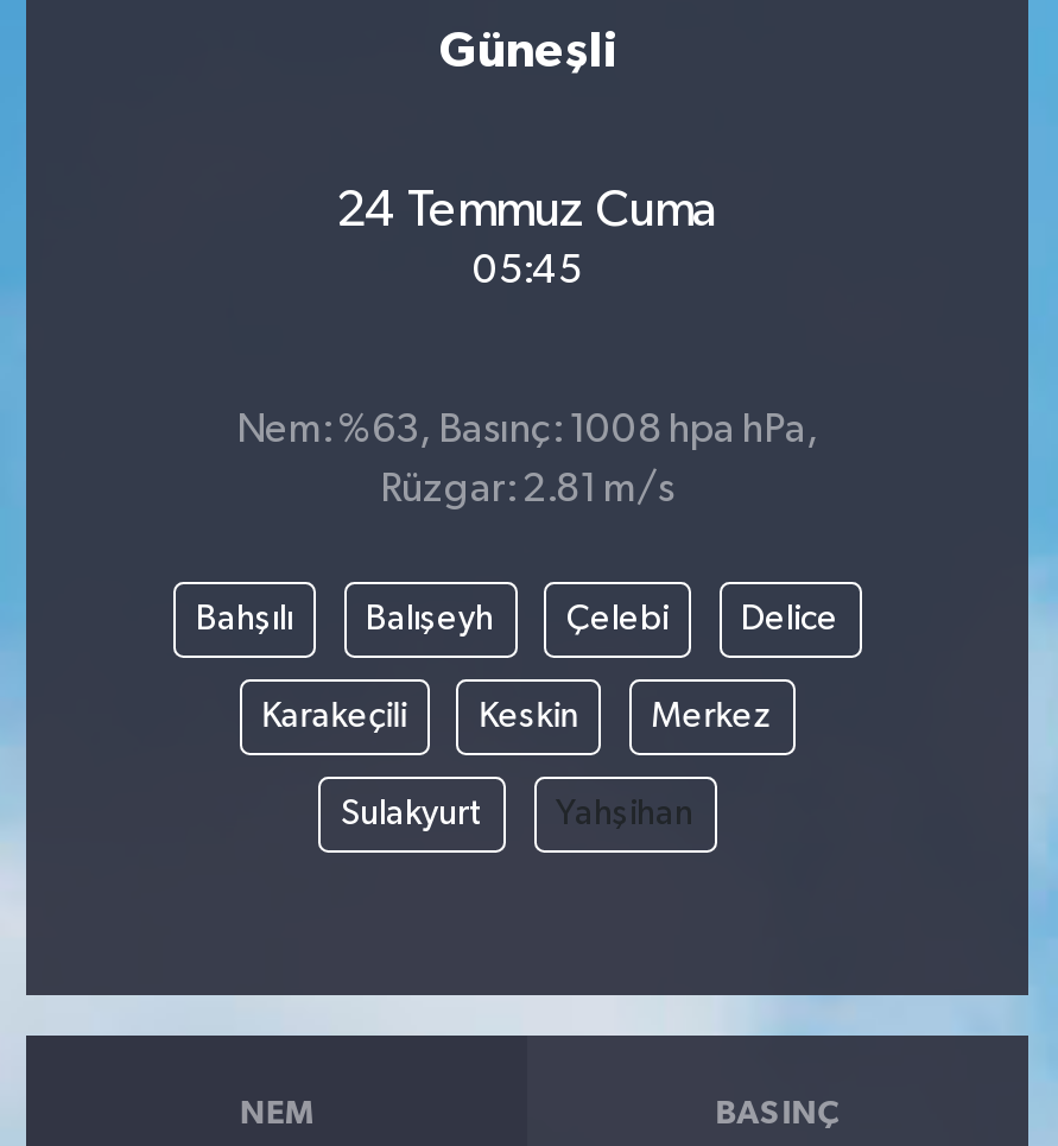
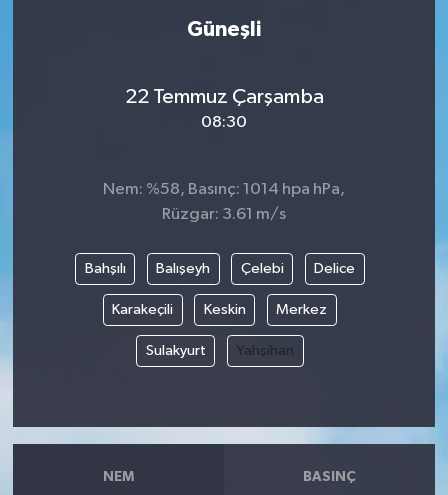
- 24 Temmuz Cuma
+ 22 Temmuz Çarşamba

- 05:45
+ 08:30

- Nem: %63, Basınç: 1008 hpa hPa,
+ Nem: %58, Basınç: 1014 hpa hPa,

- Rüzgar: 2.81 m/s
+ Rüzgar: 3.61 m/s
